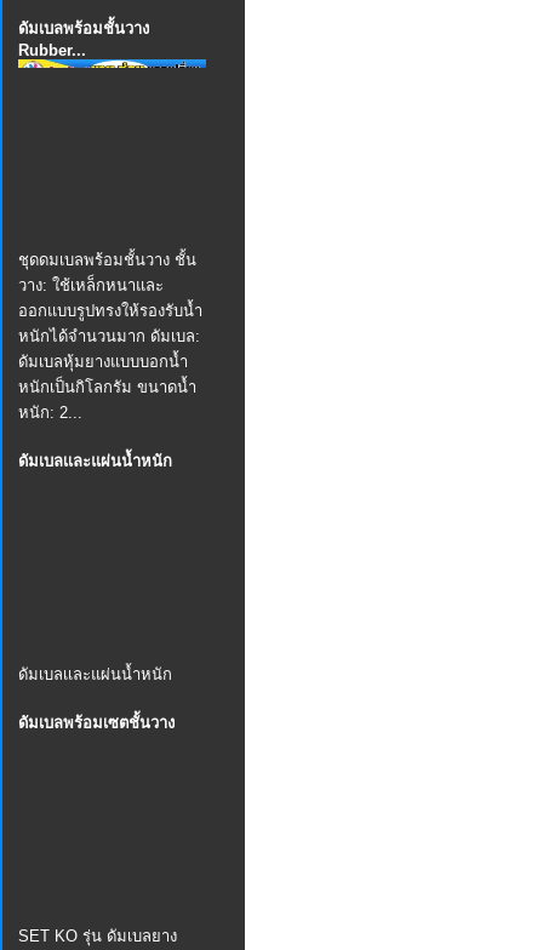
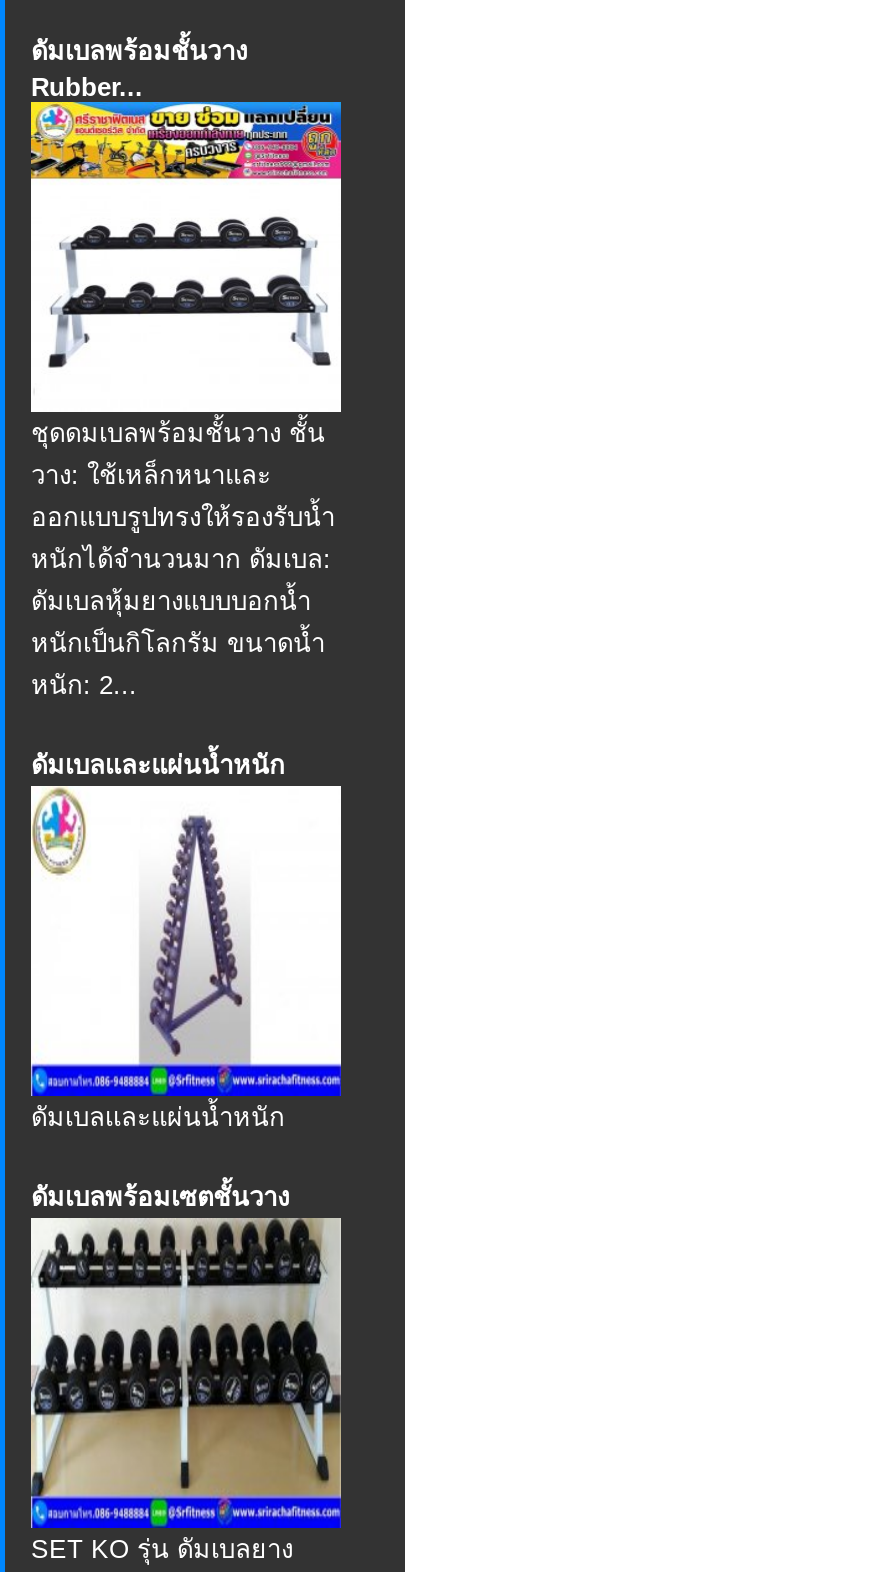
+ [image]

+ [image]

+ [image]
